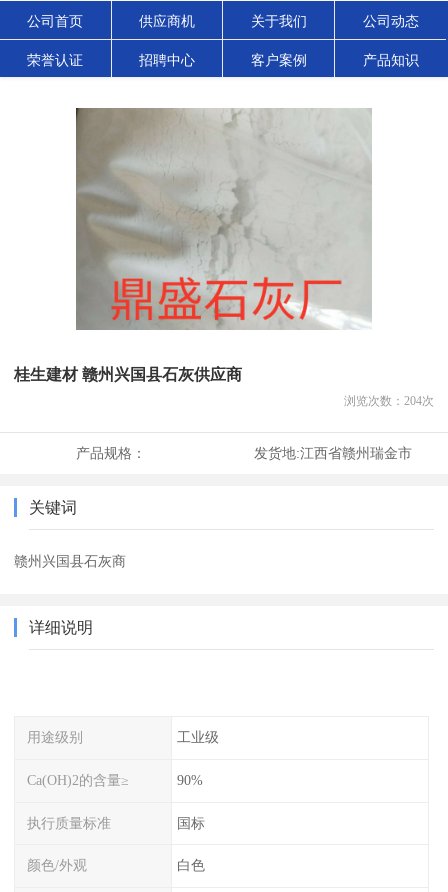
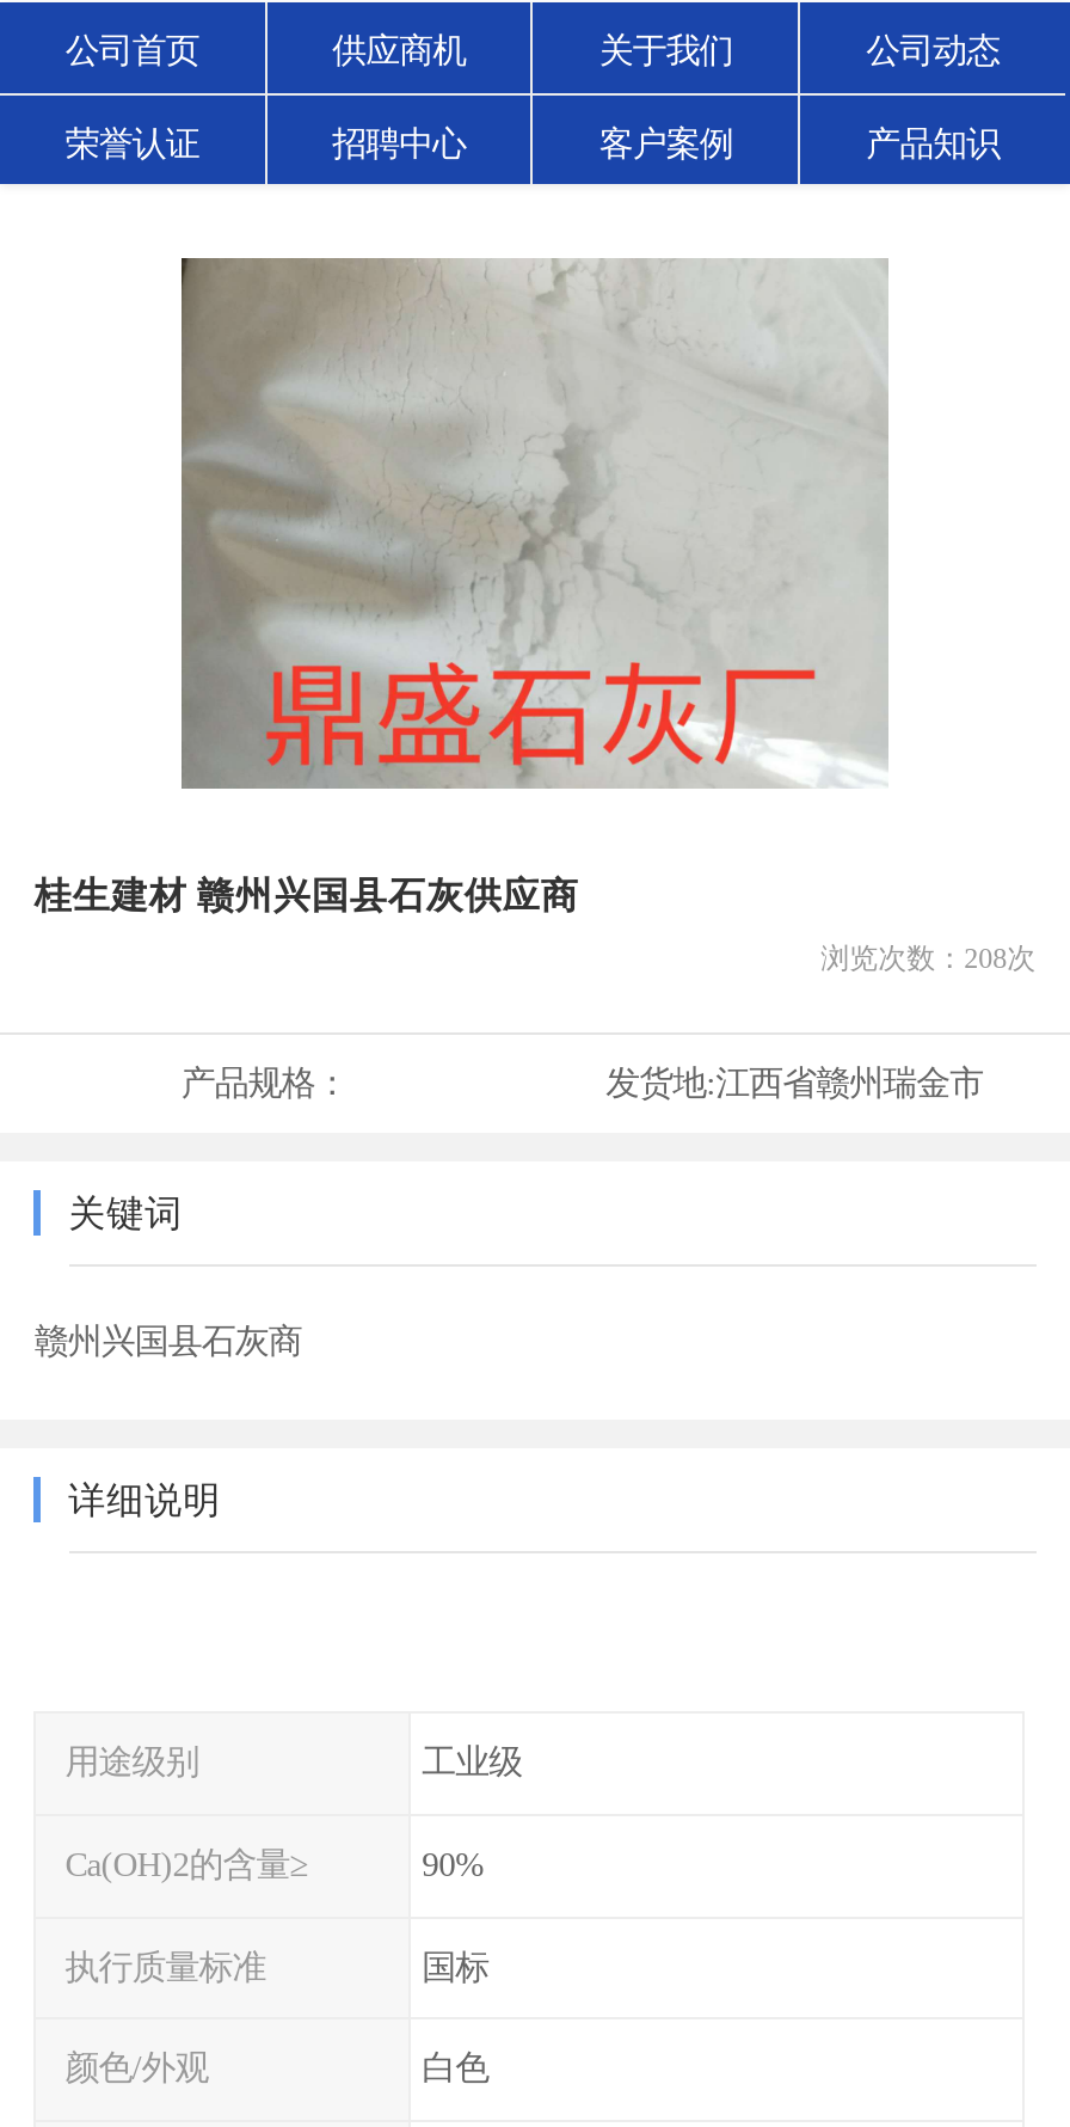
- 浏览次数：204次
+ 浏览次数：208次
